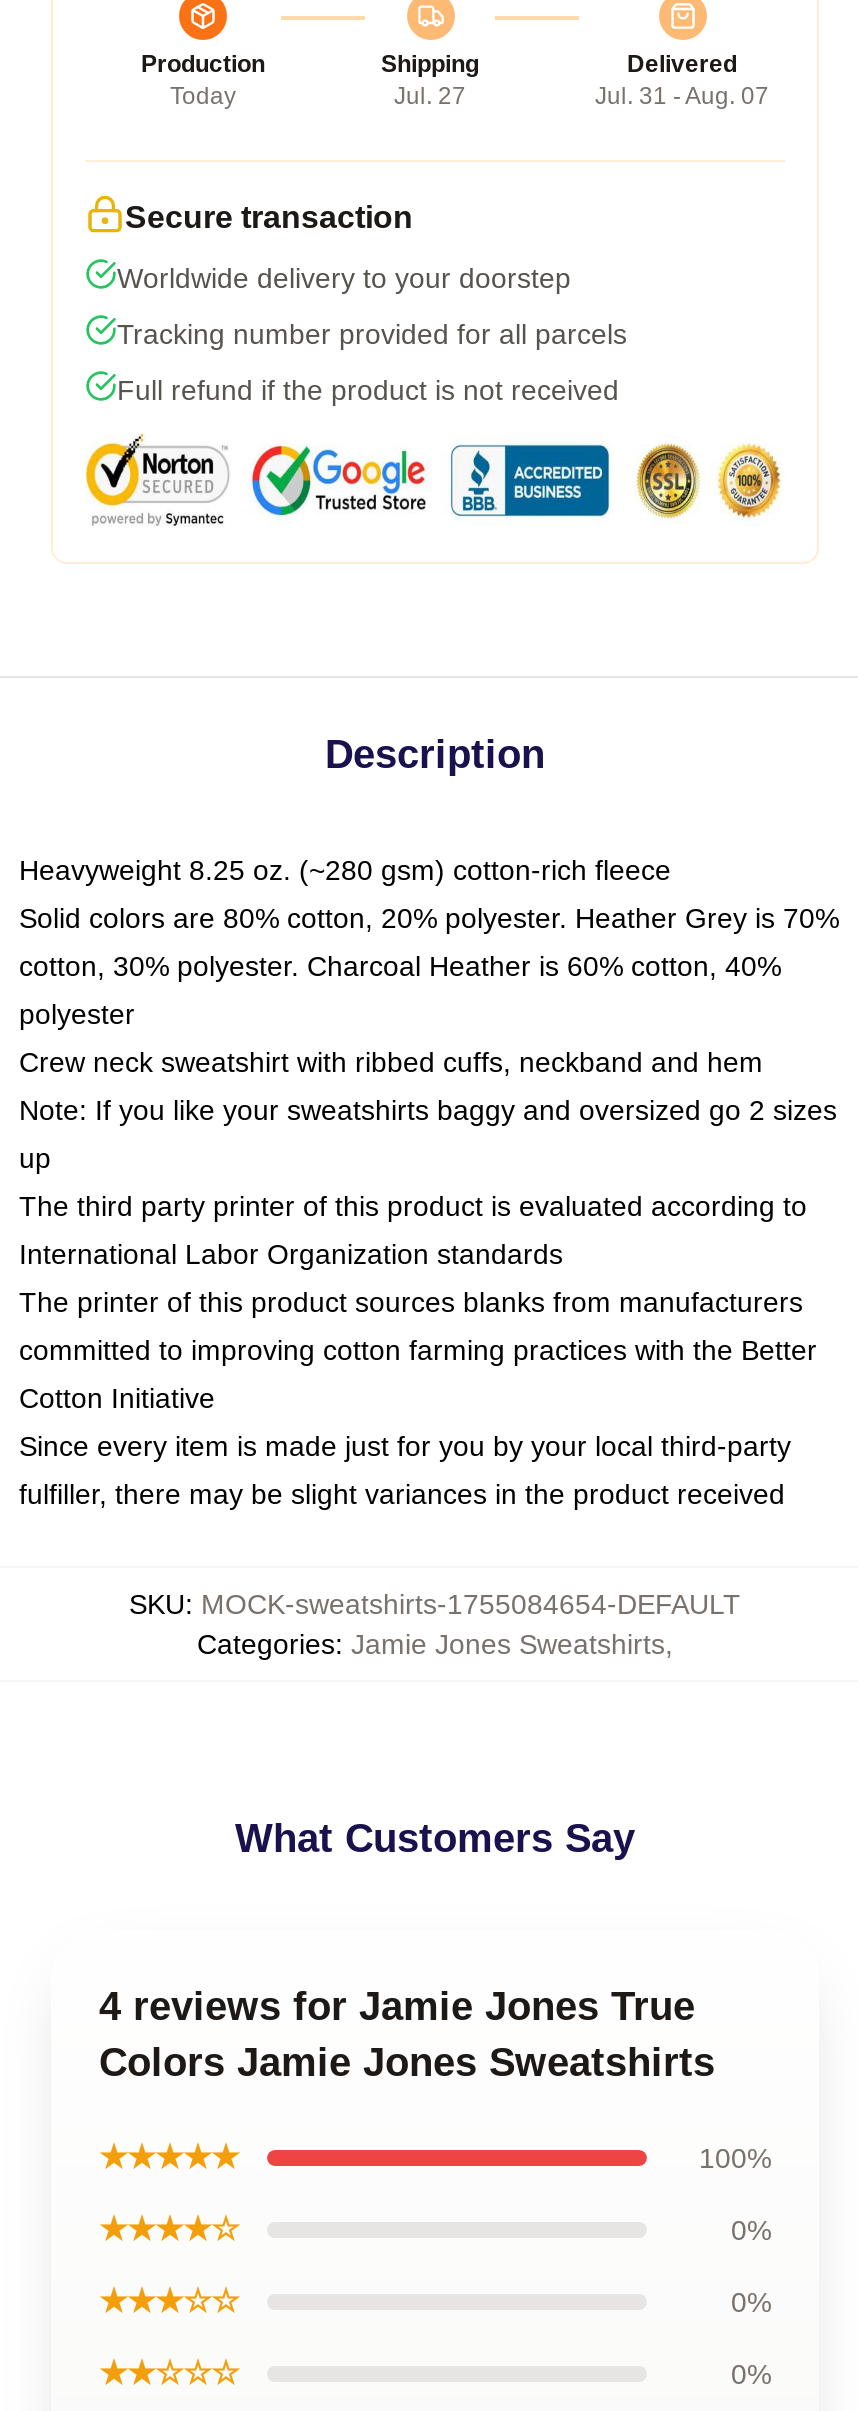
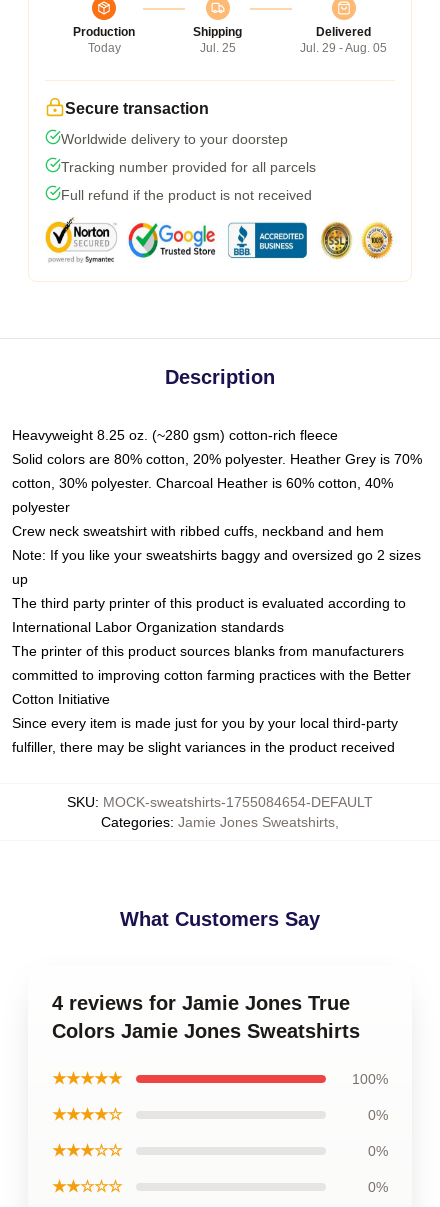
- Jul. 27
+ Jul. 25

- Jul. 31 - Aug. 07
+ Jul. 29 - Aug. 05
